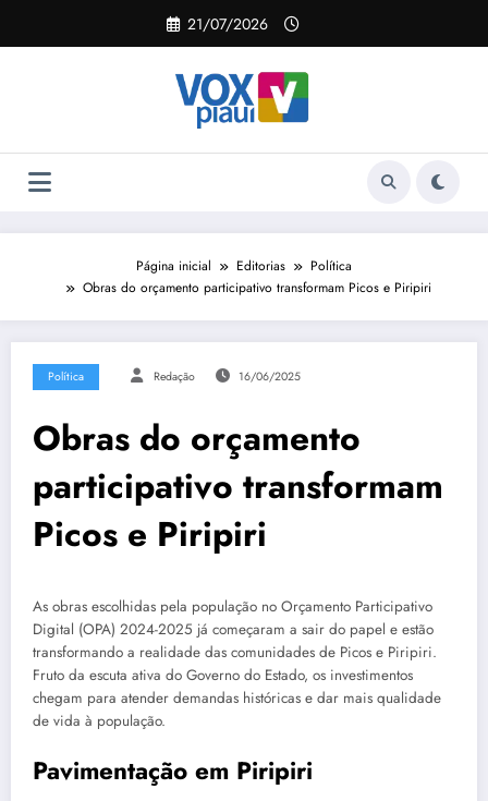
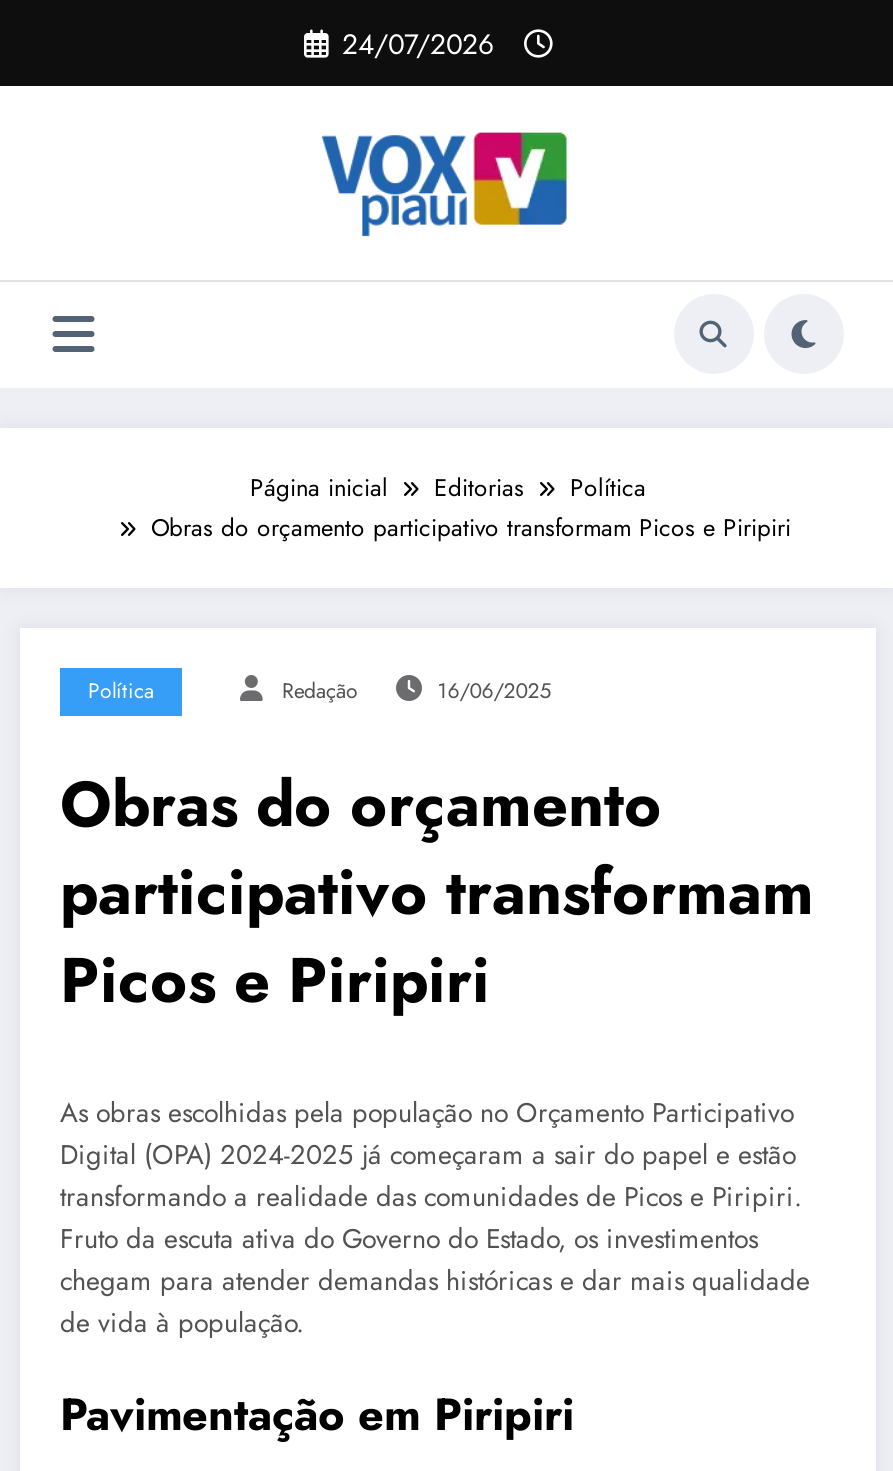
- 21/07/2026
+ 24/07/2026
